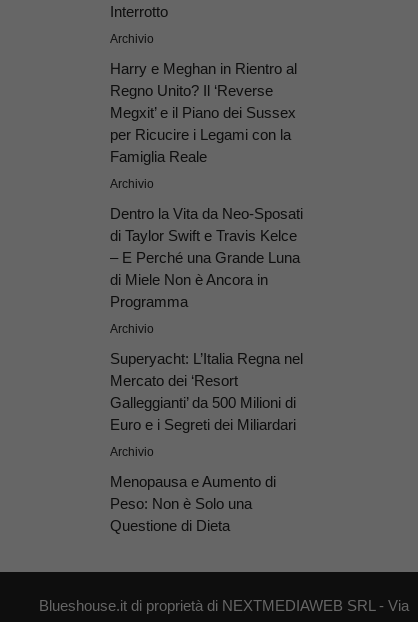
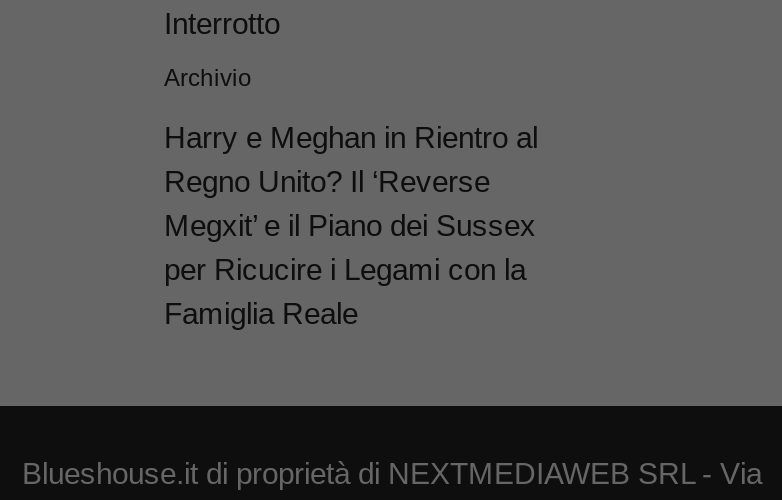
- Archivio
- Dentro la Vita da Neo-Sposati
- di Taylor Swift e Travis Kelce
- – E Perché una Grande Luna
- di Miele Non è Ancora in
- Programma
- Archivio
- Superyacht: L’Italia Regna nel
- Mercato dei ‘Resort
- Galleggianti’ da 500 Milioni di
- Euro e i Segreti dei Miliardari
- Archivio
- Menopausa e Aumento di
- Peso: Non è Solo una
- Questione di Dieta
